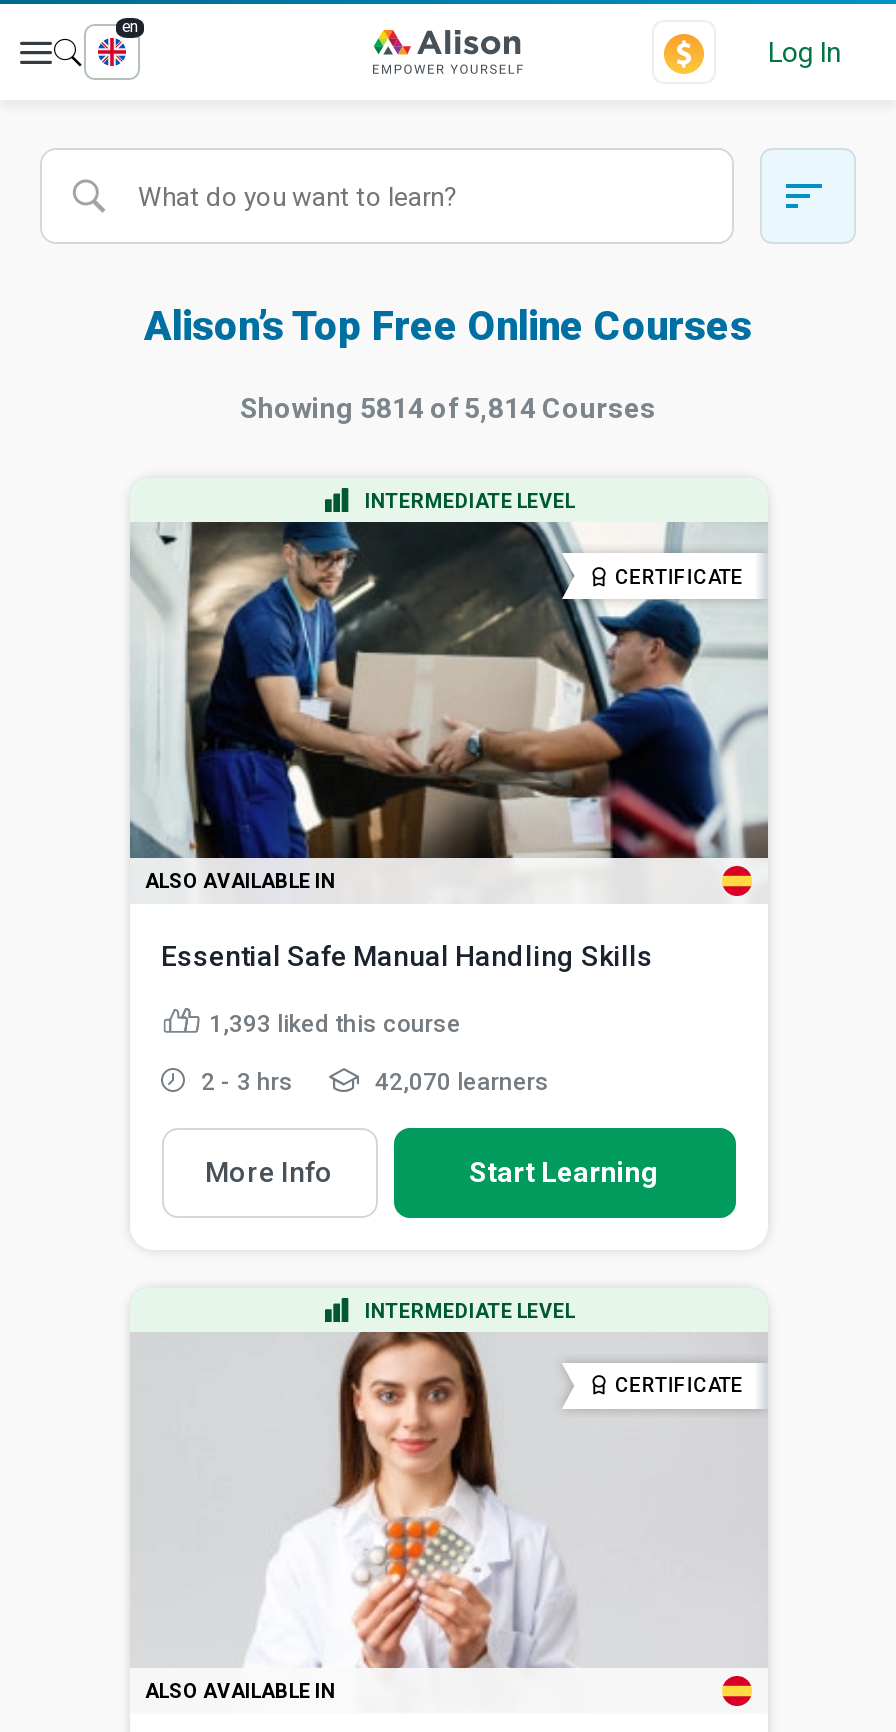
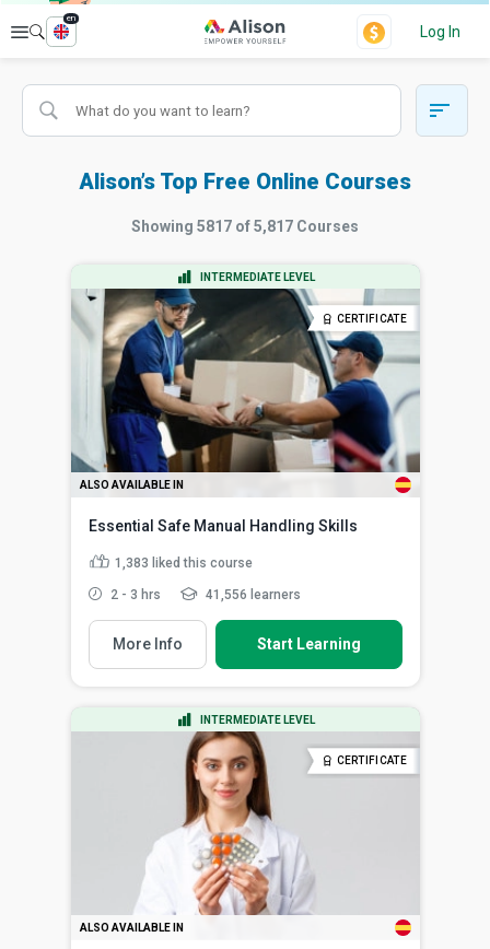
- Showing 5814 of 5,814 Courses
+ Showing 5817 of 5,817 Courses

- 1,393 liked this course
+ 1,383 liked this course

- 42,070 learners
+ 41,556 learners
